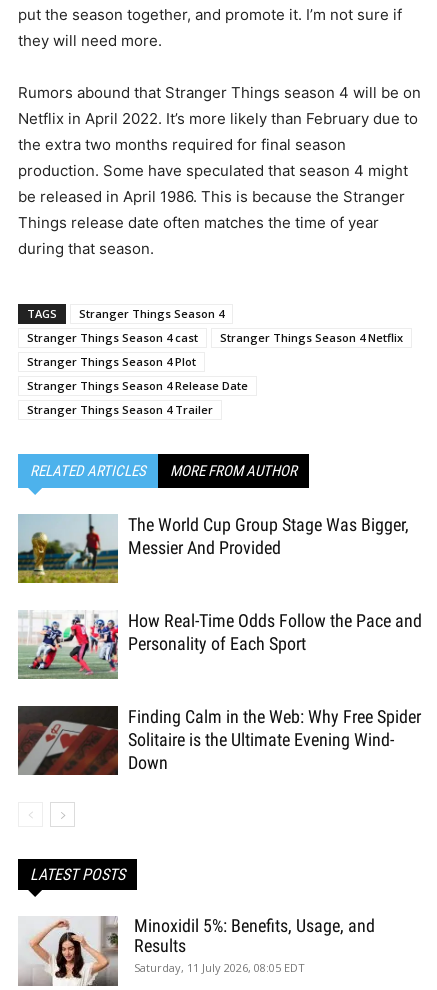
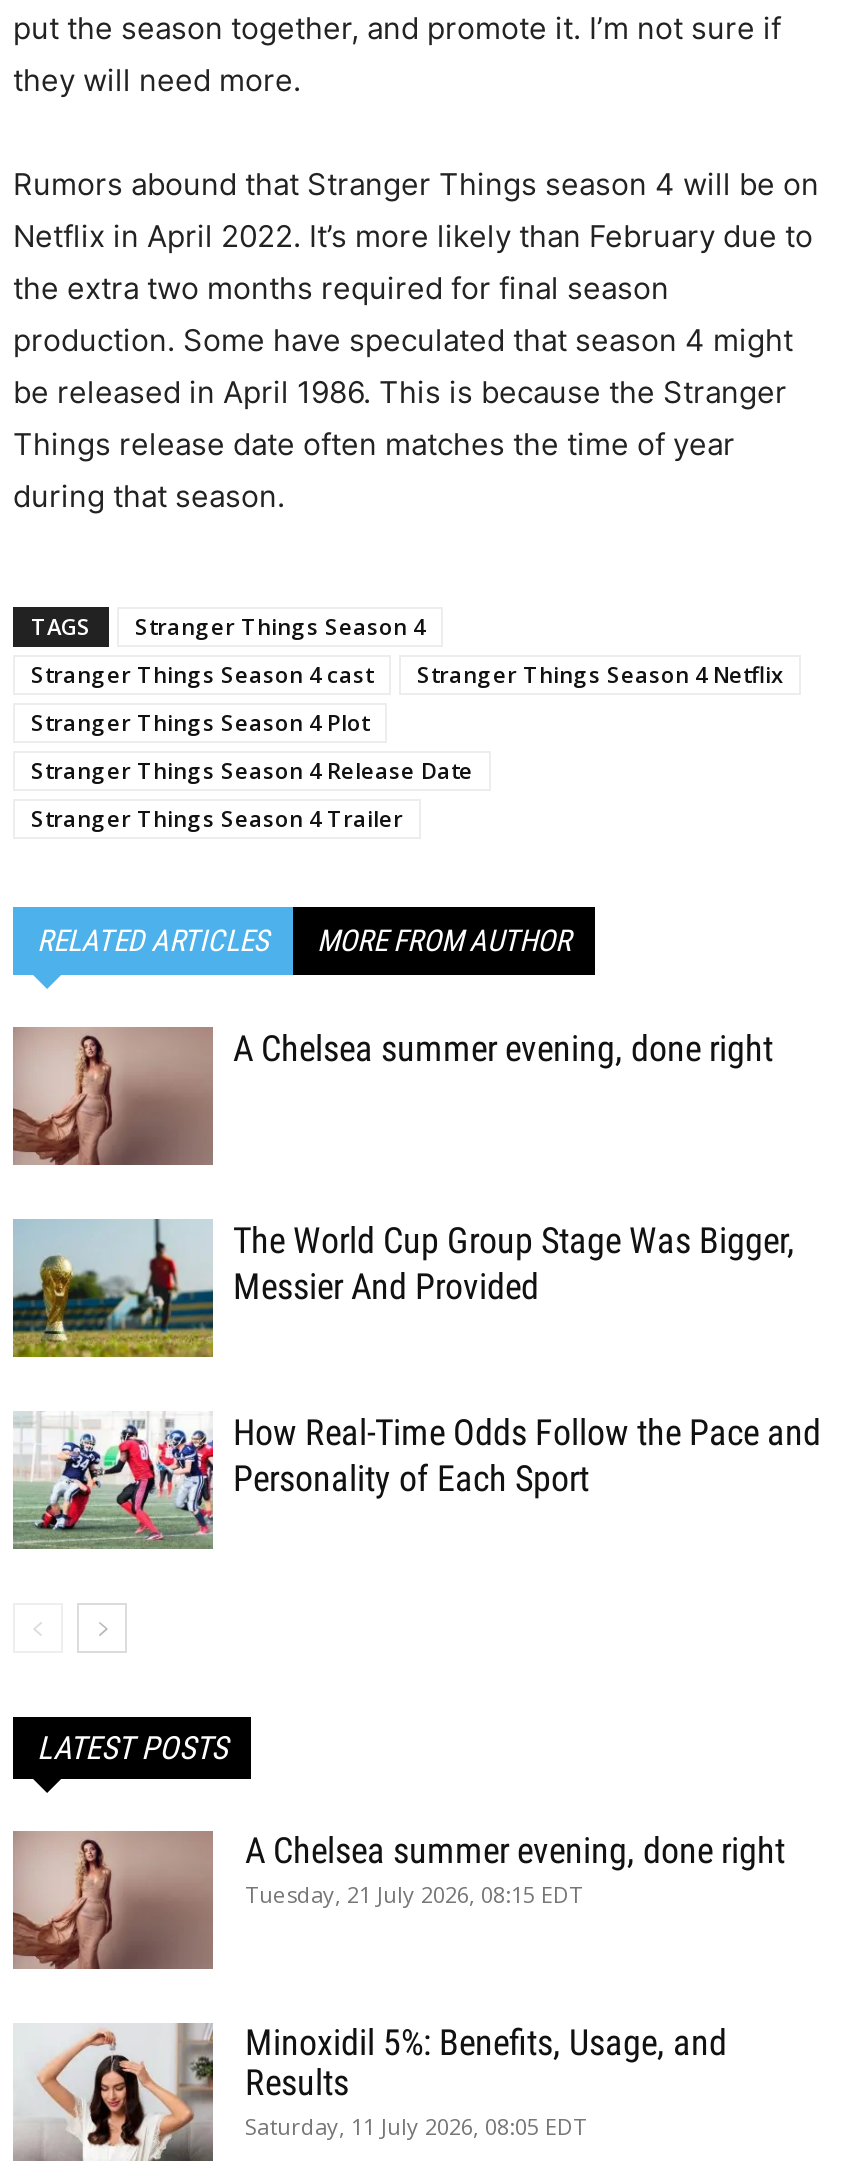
+ [image]
+ A Chelsea summer evening, done right

- [image]
- Finding Calm in the Web: Why Free Spider
- Solitaire is the Ultimate Evening Wind-
- Down

+ [image]
+ A Chelsea summer evening, done right
+ Tuesday, 21 July 2026, 08:15 EDT
